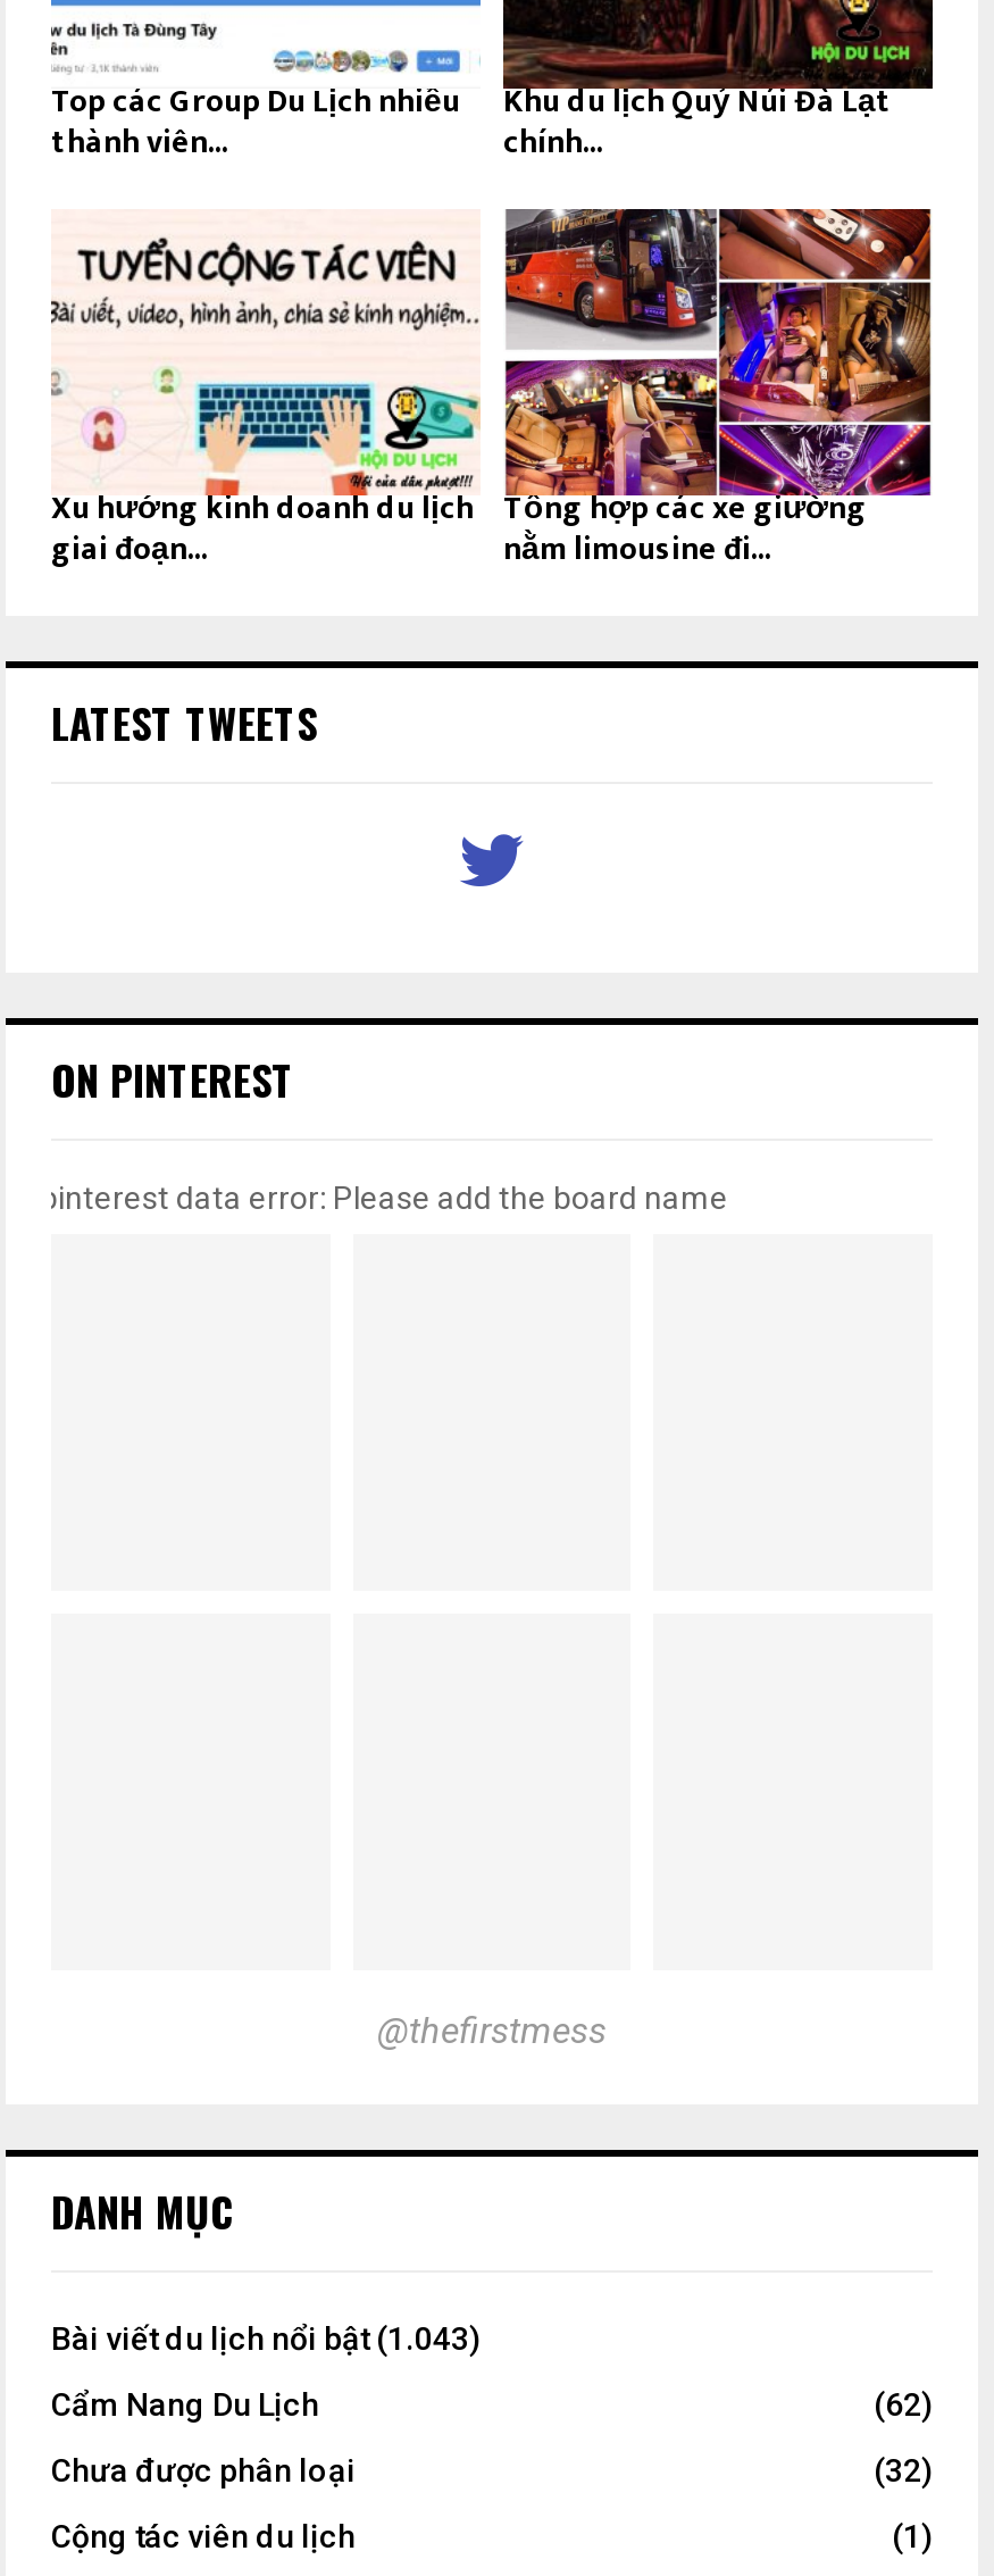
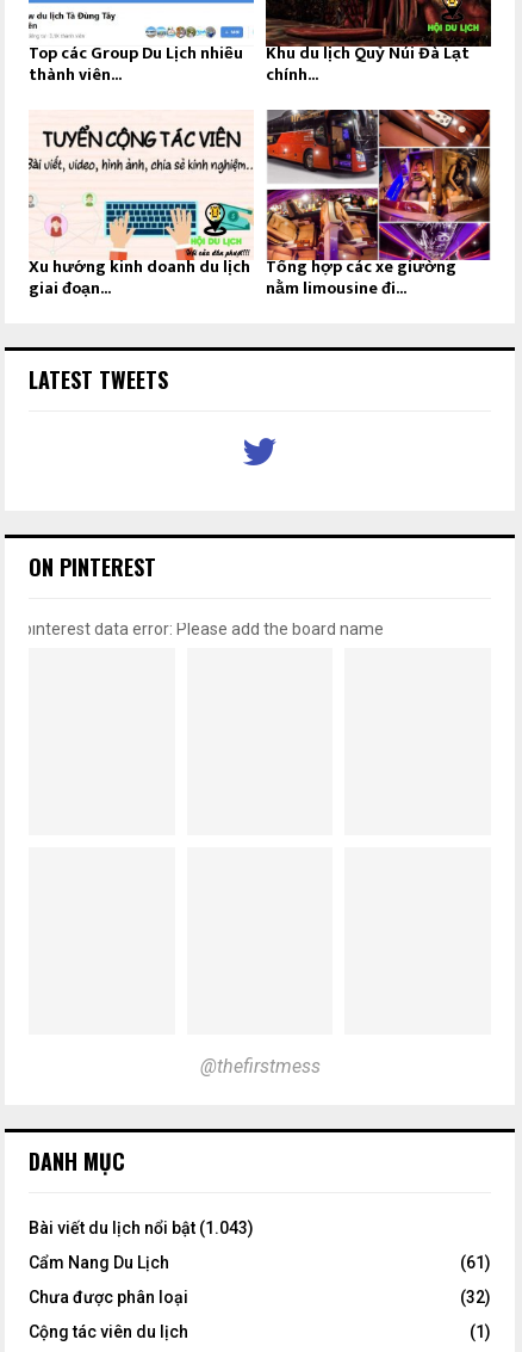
- (62)
+ (61)
